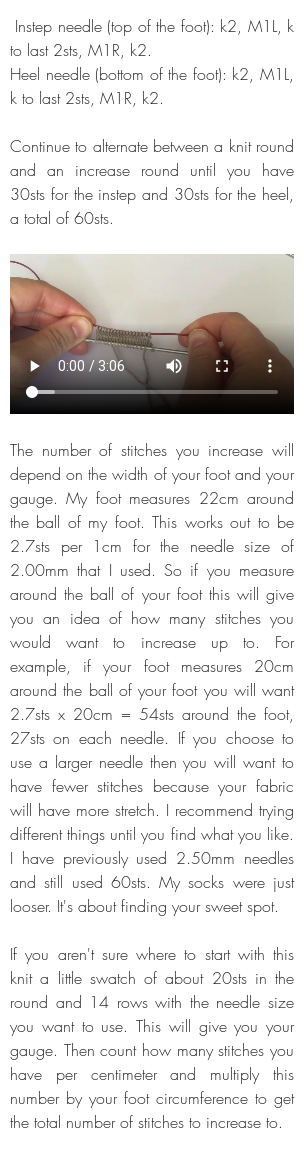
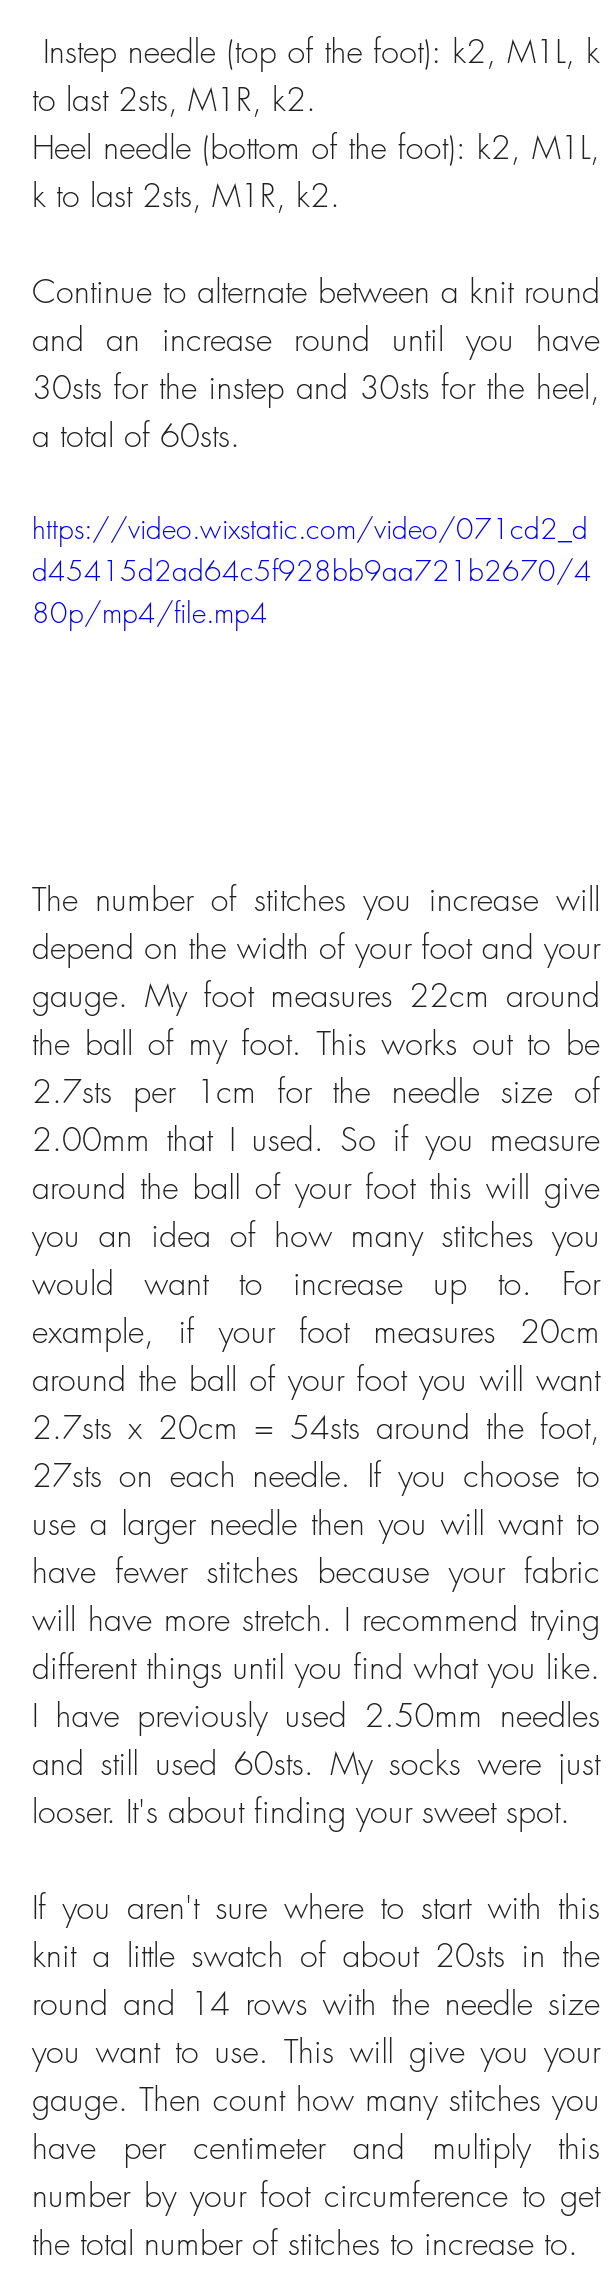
+ https://video.wixstatic.com/video/071cd2_d
+ d45415d2ad64c5f928bb9aa721b2670/4
+ 80p/mp4/file.mp4

- [image]
